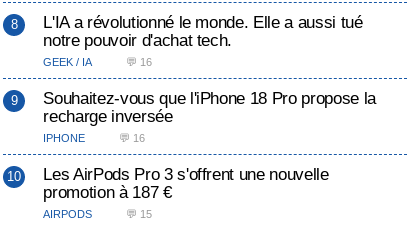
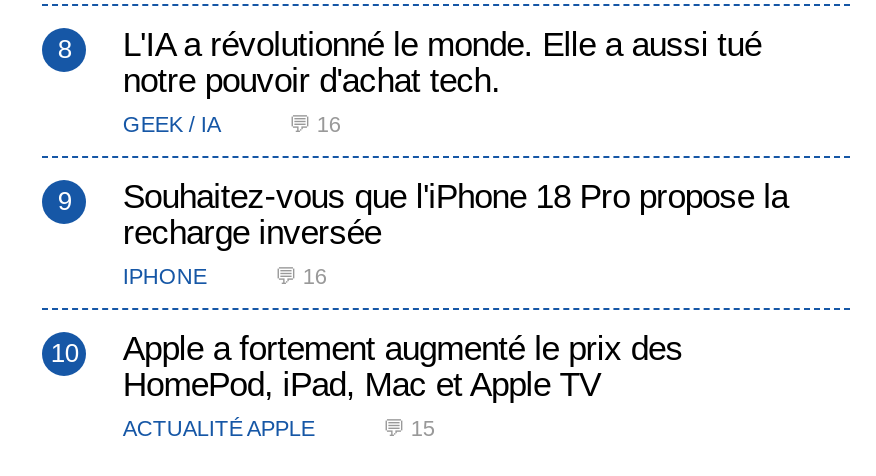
- Les AirPods Pro 3 s'offrent une nouvelle
- promotion à 187 €
- AIRPODS
+ Apple a fortement augmenté le prix des
+ HomePod, iPad, Mac et Apple TV
+ ACTUALITÉ APPLE
